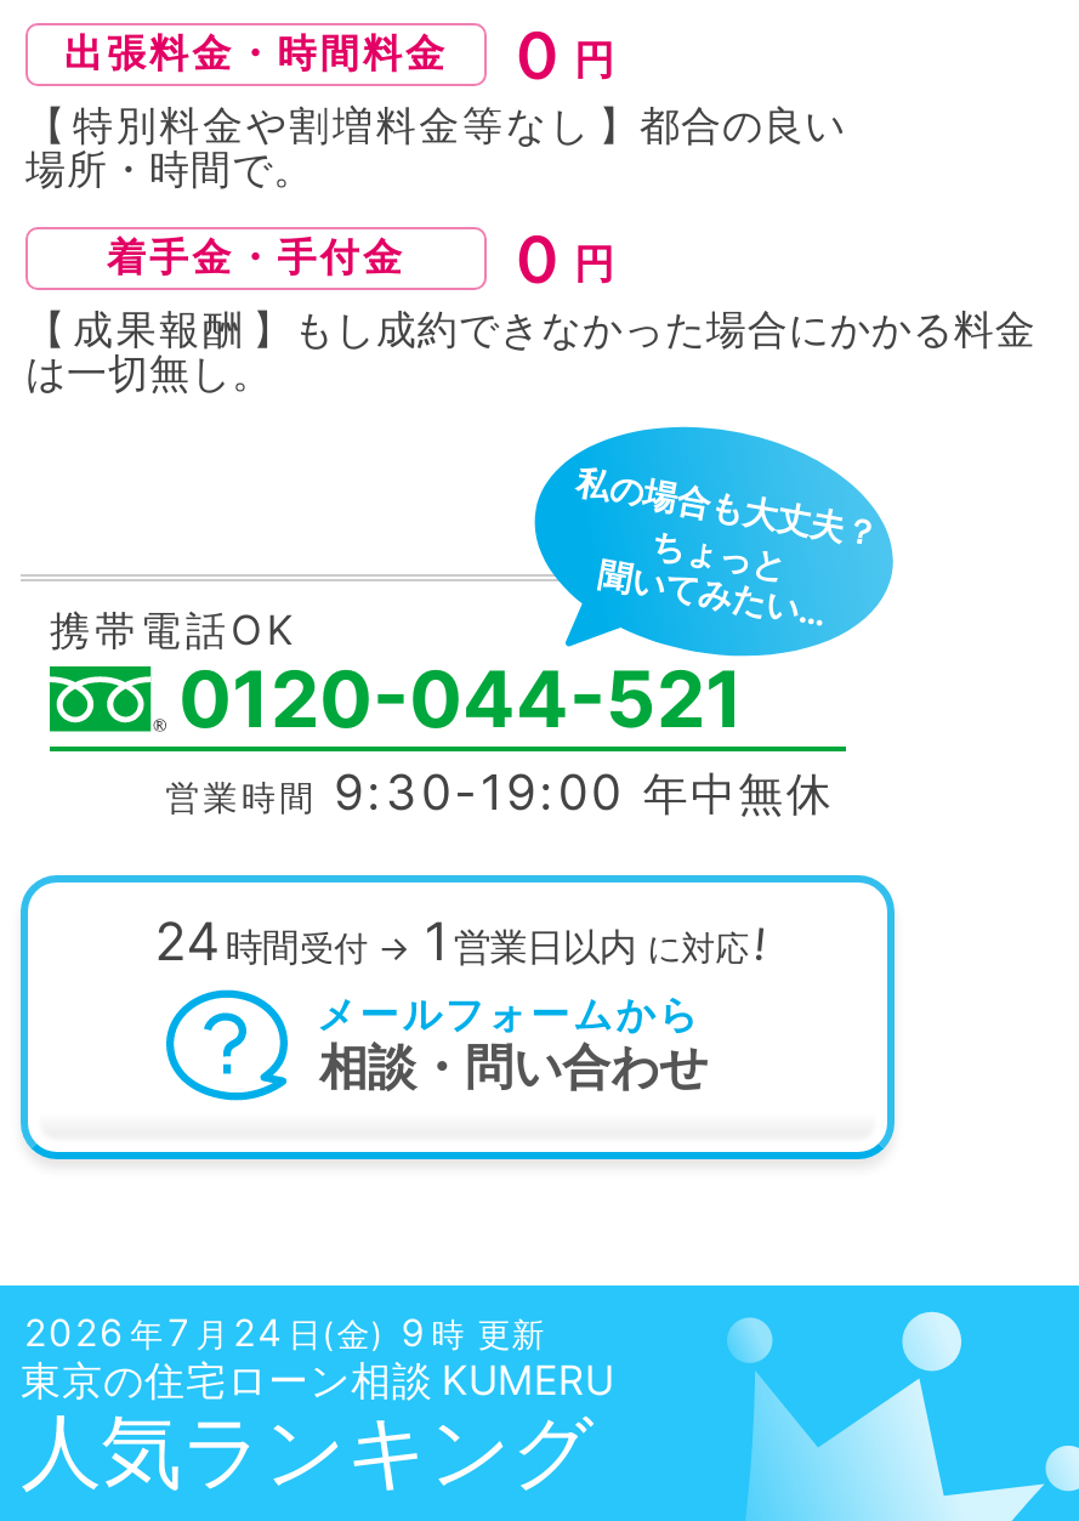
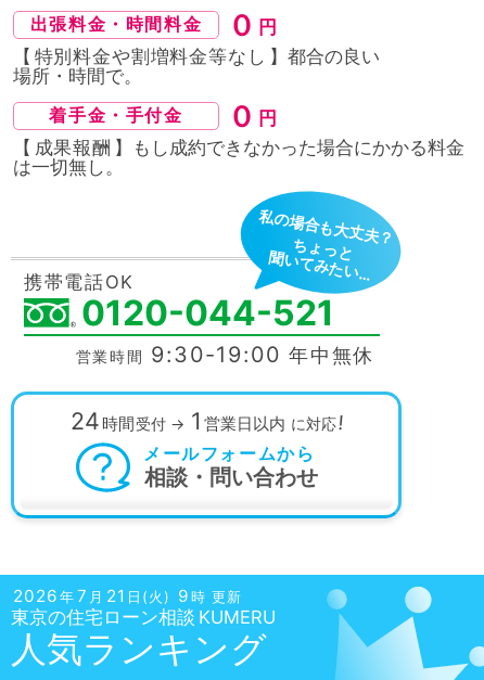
- 2026 年 7 月 24 日(金) 9 時 更新
+ 2026 年 7 月 21 日(火) 9 時 更新
